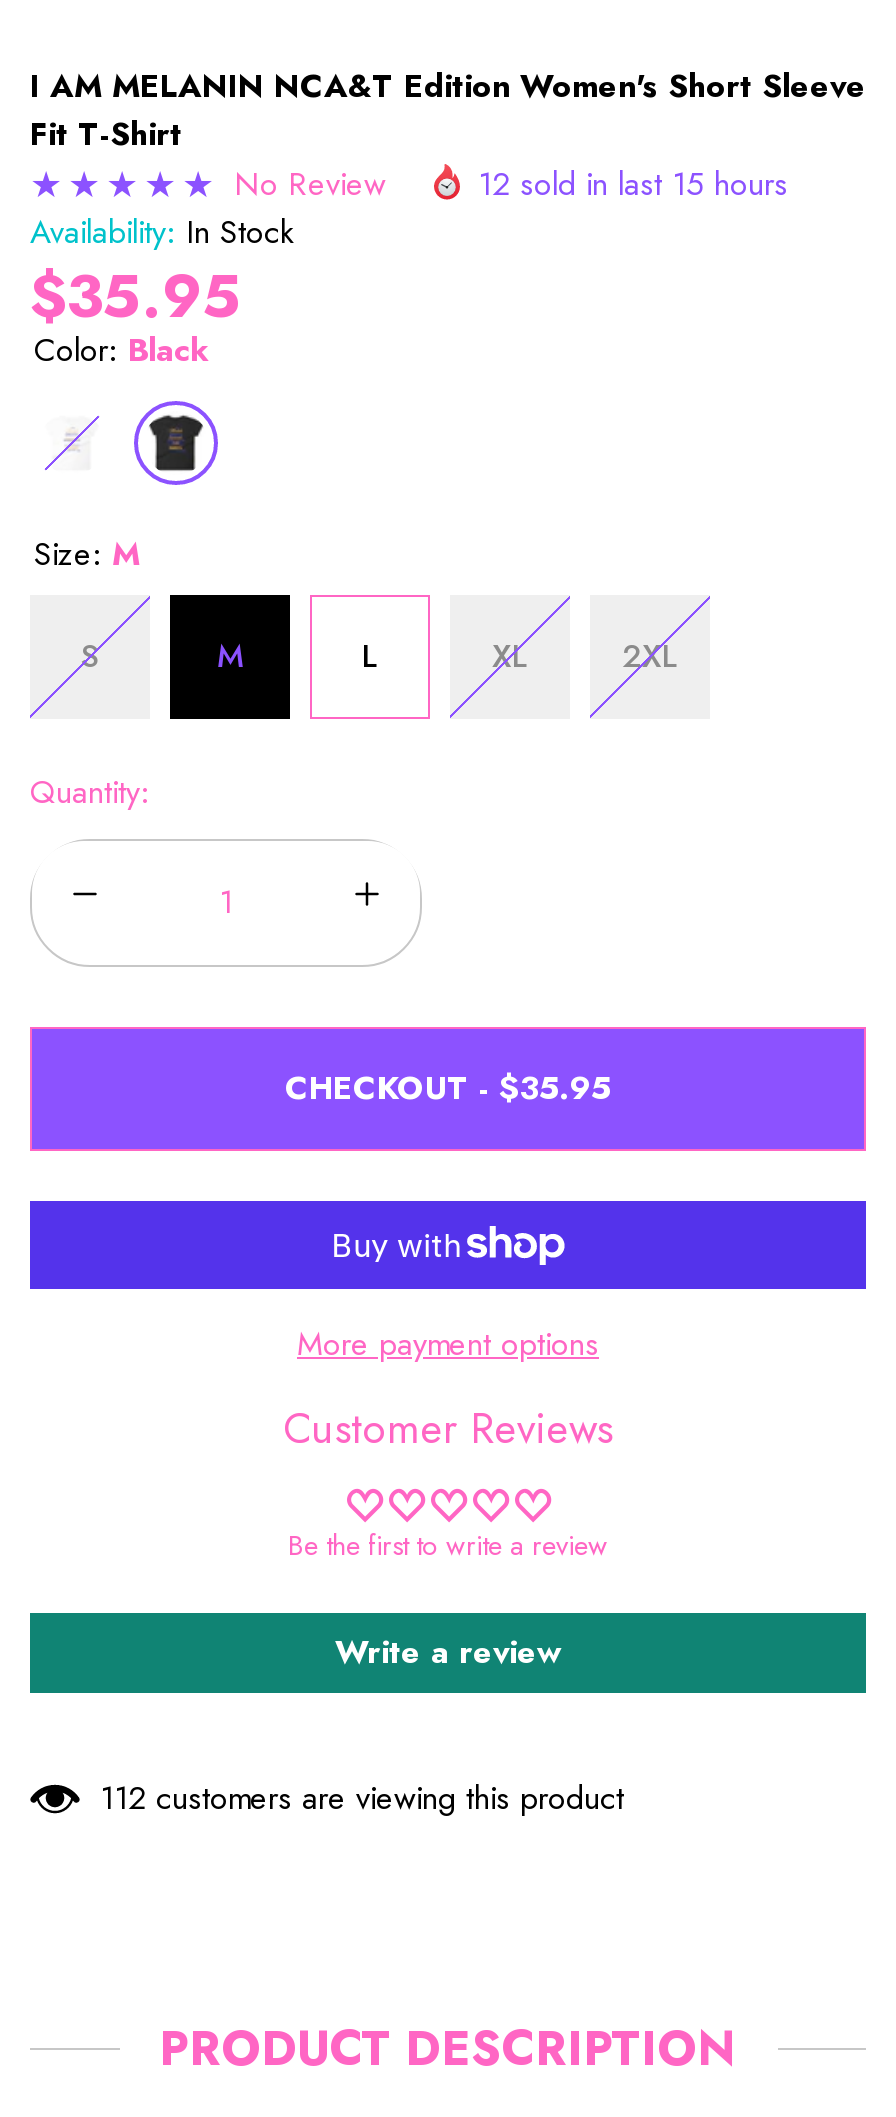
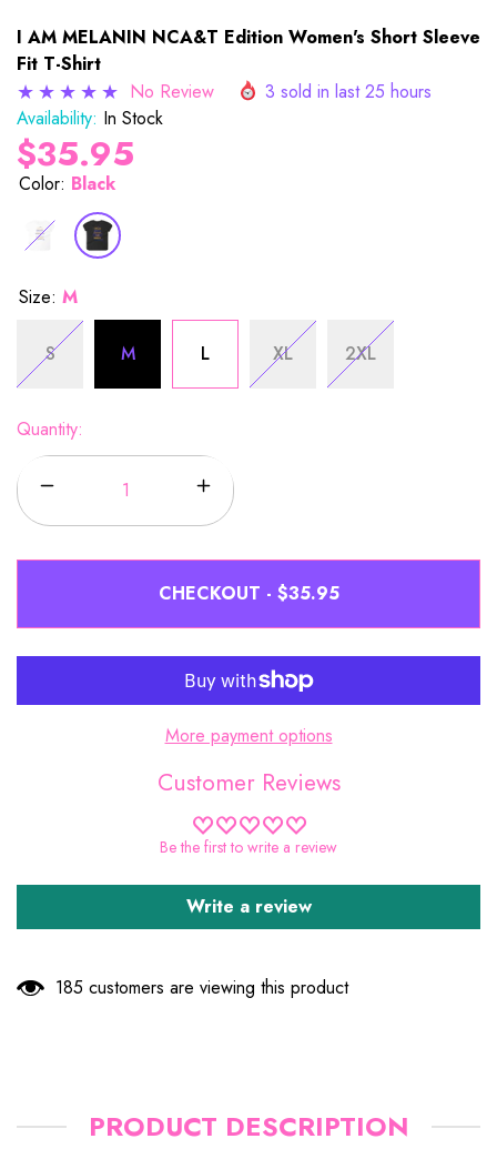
- 12 sold in last 15 hours
+ 3 sold in last 25 hours

- 112 customers are viewing this product
+ 185 customers are viewing this product
